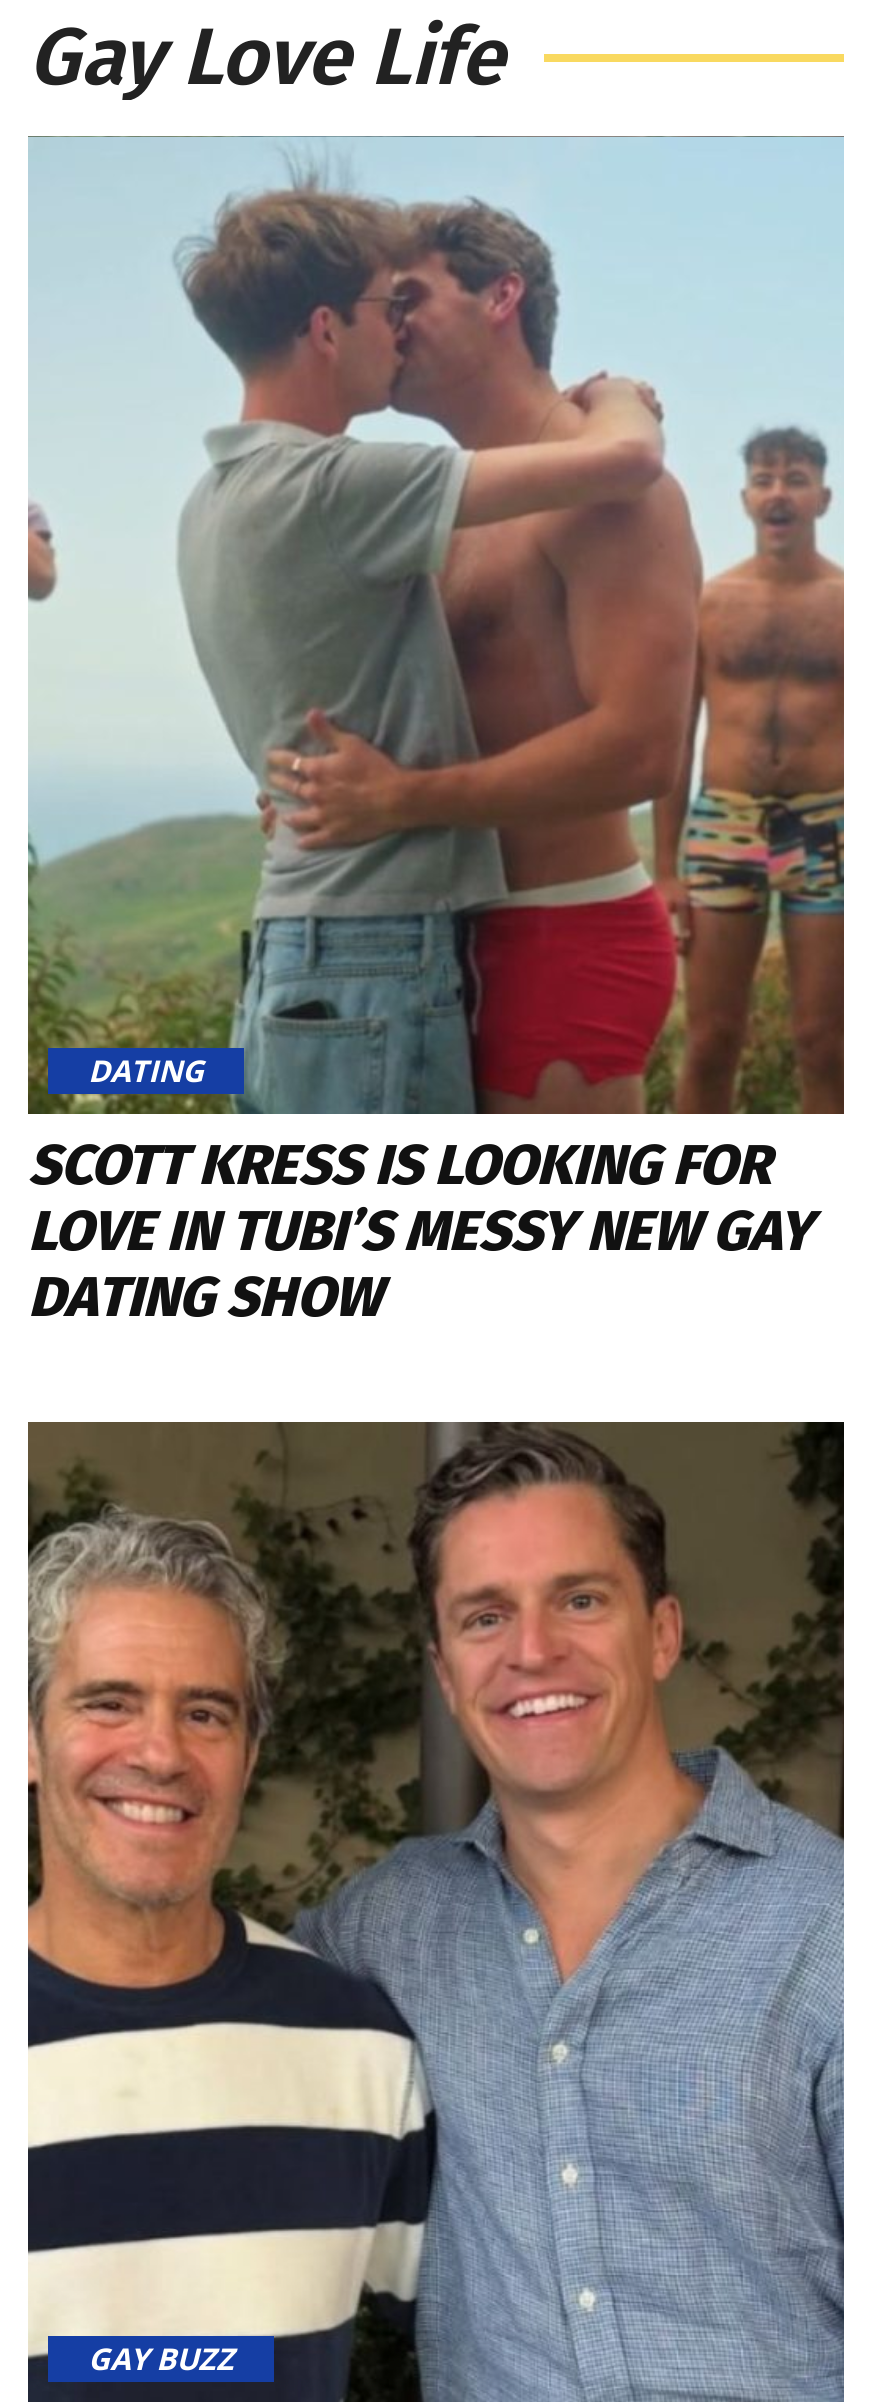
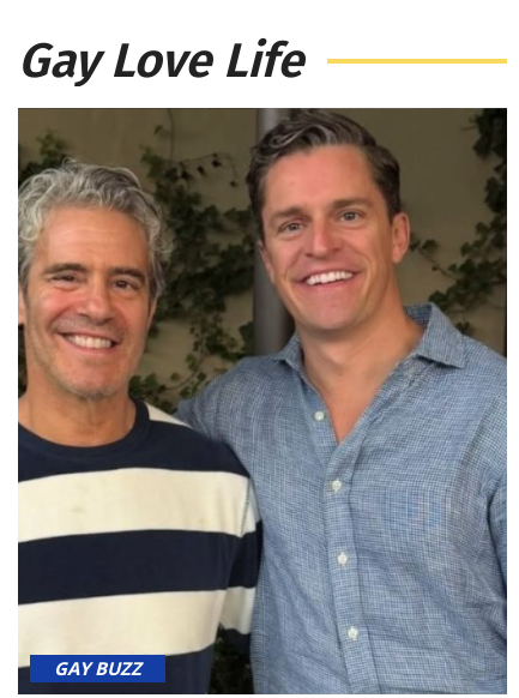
- [image]
- DATING
- SCOTT KRESS IS LOOKING FOR
- LOVE IN TUBI’S MESSY NEW GAY
- DATING SHOW
